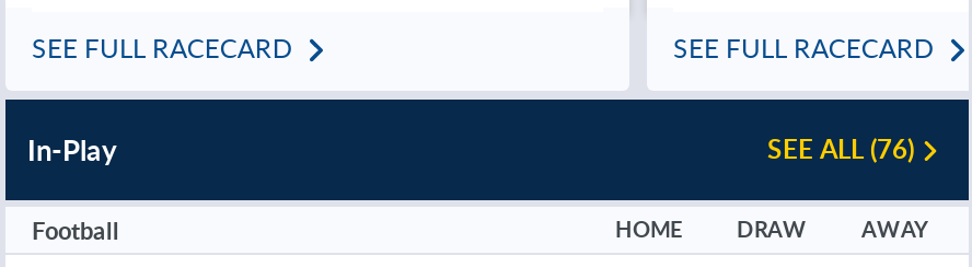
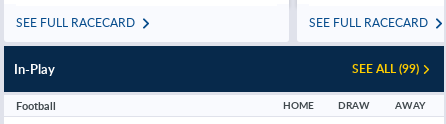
- SEE ALL (76)
+ SEE ALL (99)
